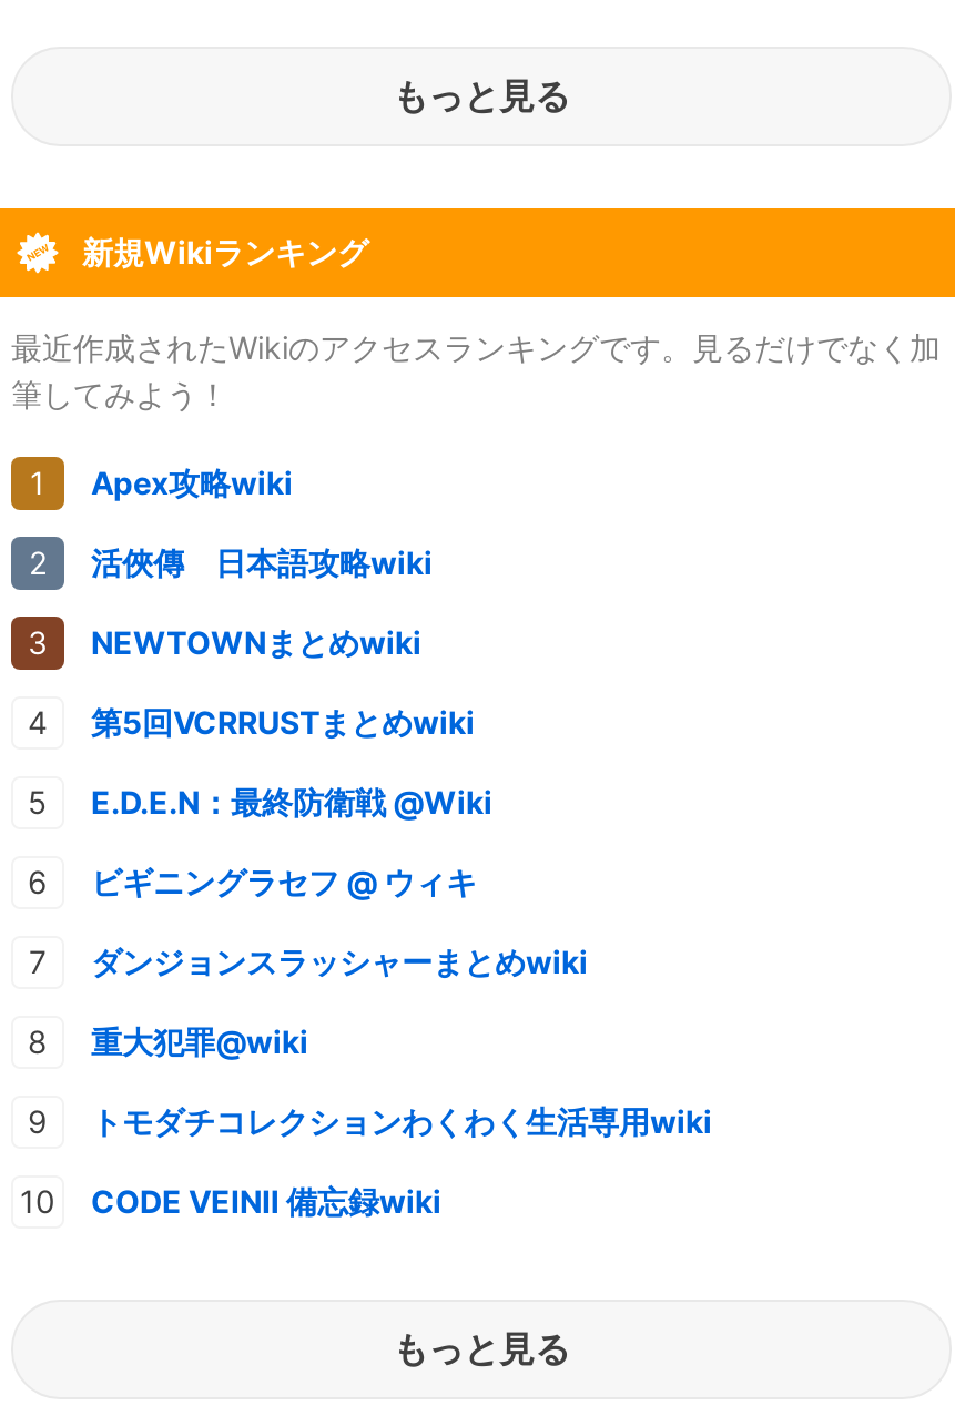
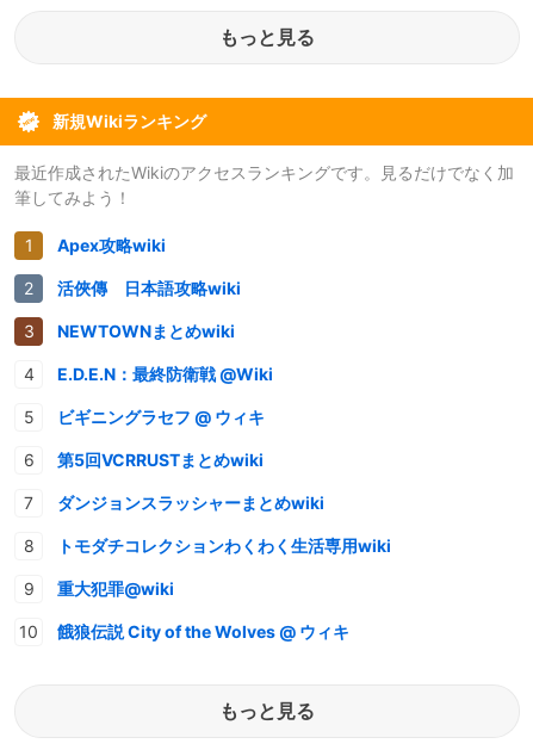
moved down: 第5回VCRRUSTまとめwiki

moved up: E.D.E.N：最終防衛戦 @Wiki | ビギニングラセフ @ ウィキ

moved down: 重大犯罪@wiki

moved up: トモダチコレクションわくわく生活専用wiki

- CODE VEINⅡ 備忘録wiki
+ 餓狼伝説 City of the Wolves @ ウィキ
